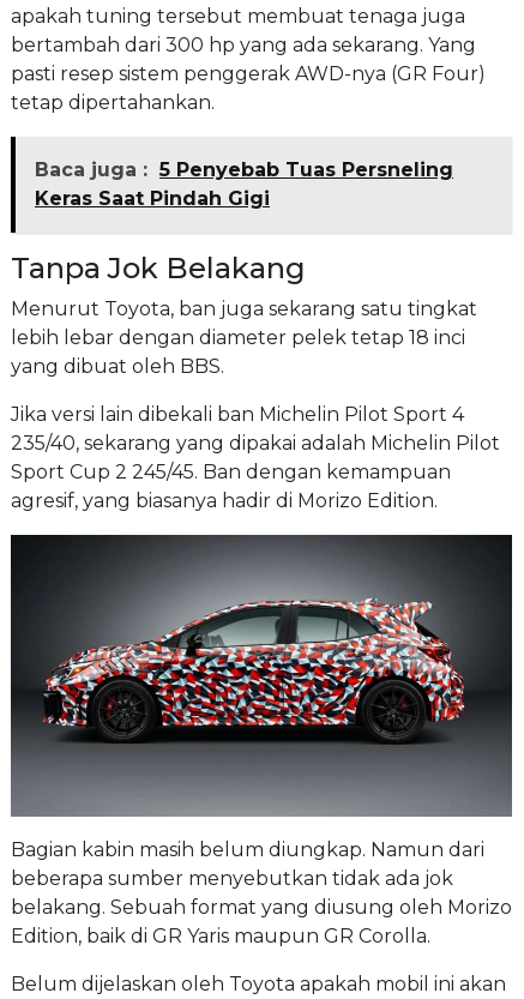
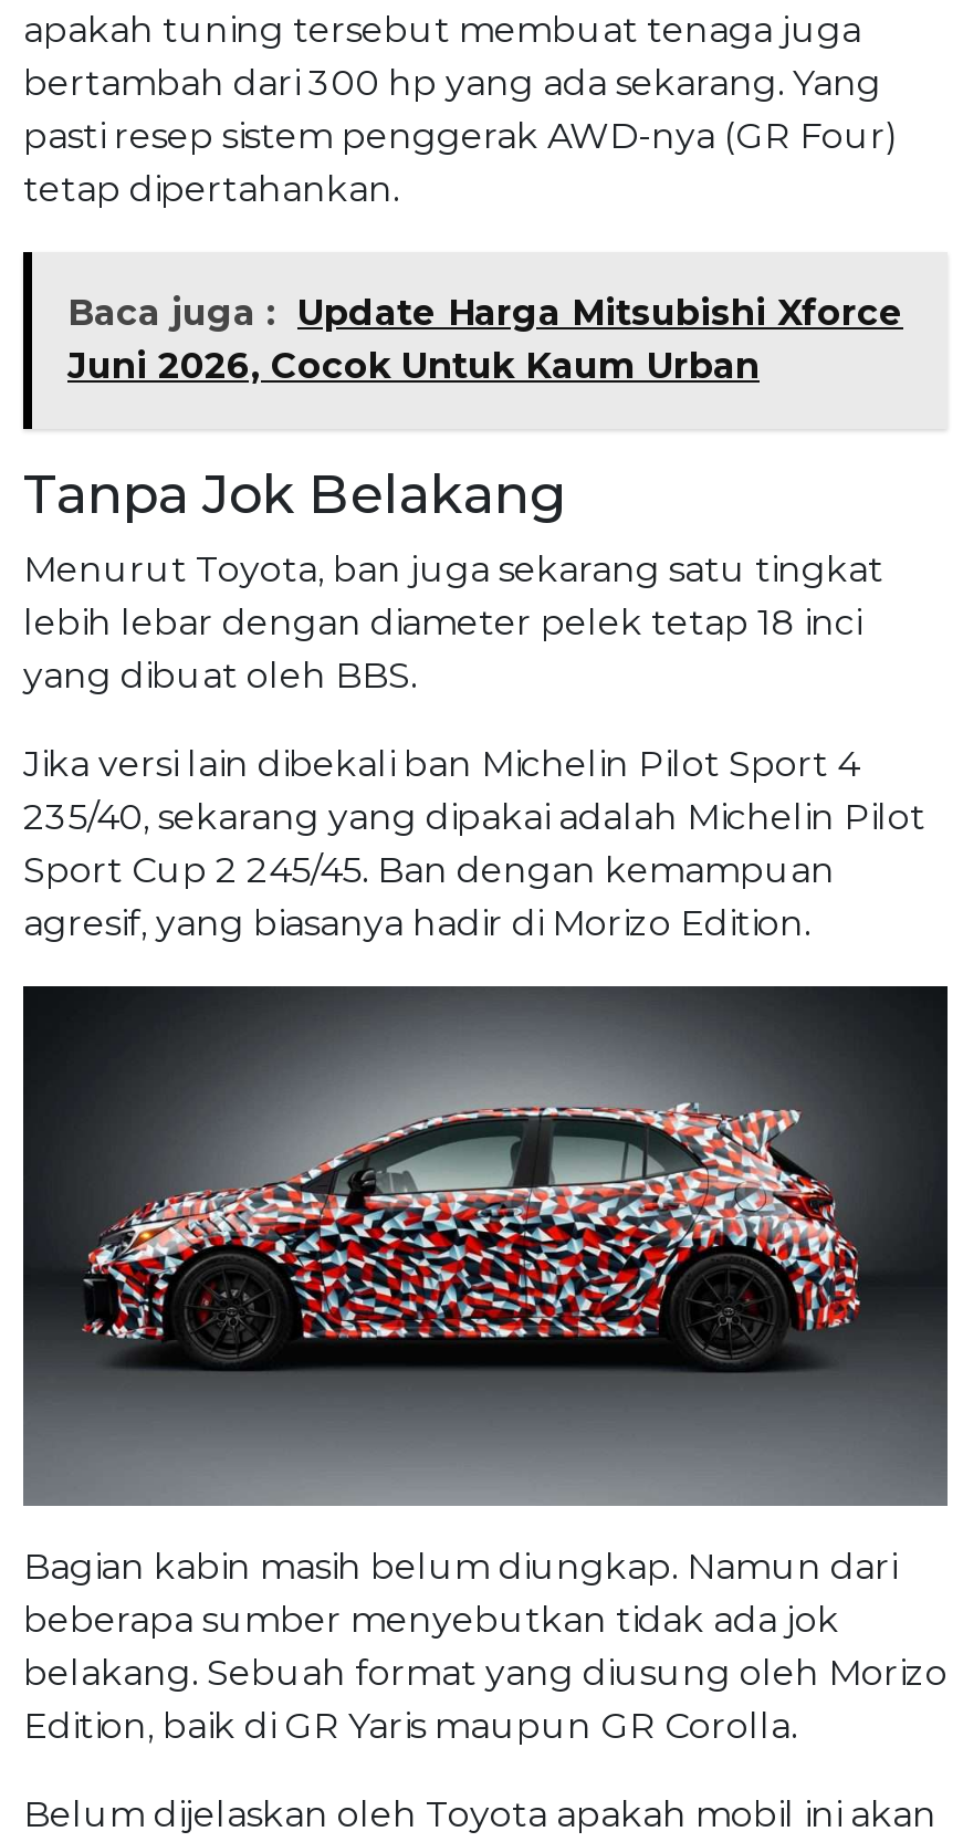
- Baca juga : 5 Penyebab Tuas Persneling
- Keras Saat Pindah Gigi
+ Baca juga : Update Harga Mitsubishi Xforce
+ Juni 2026, Cocok Untuk Kaum Urban
